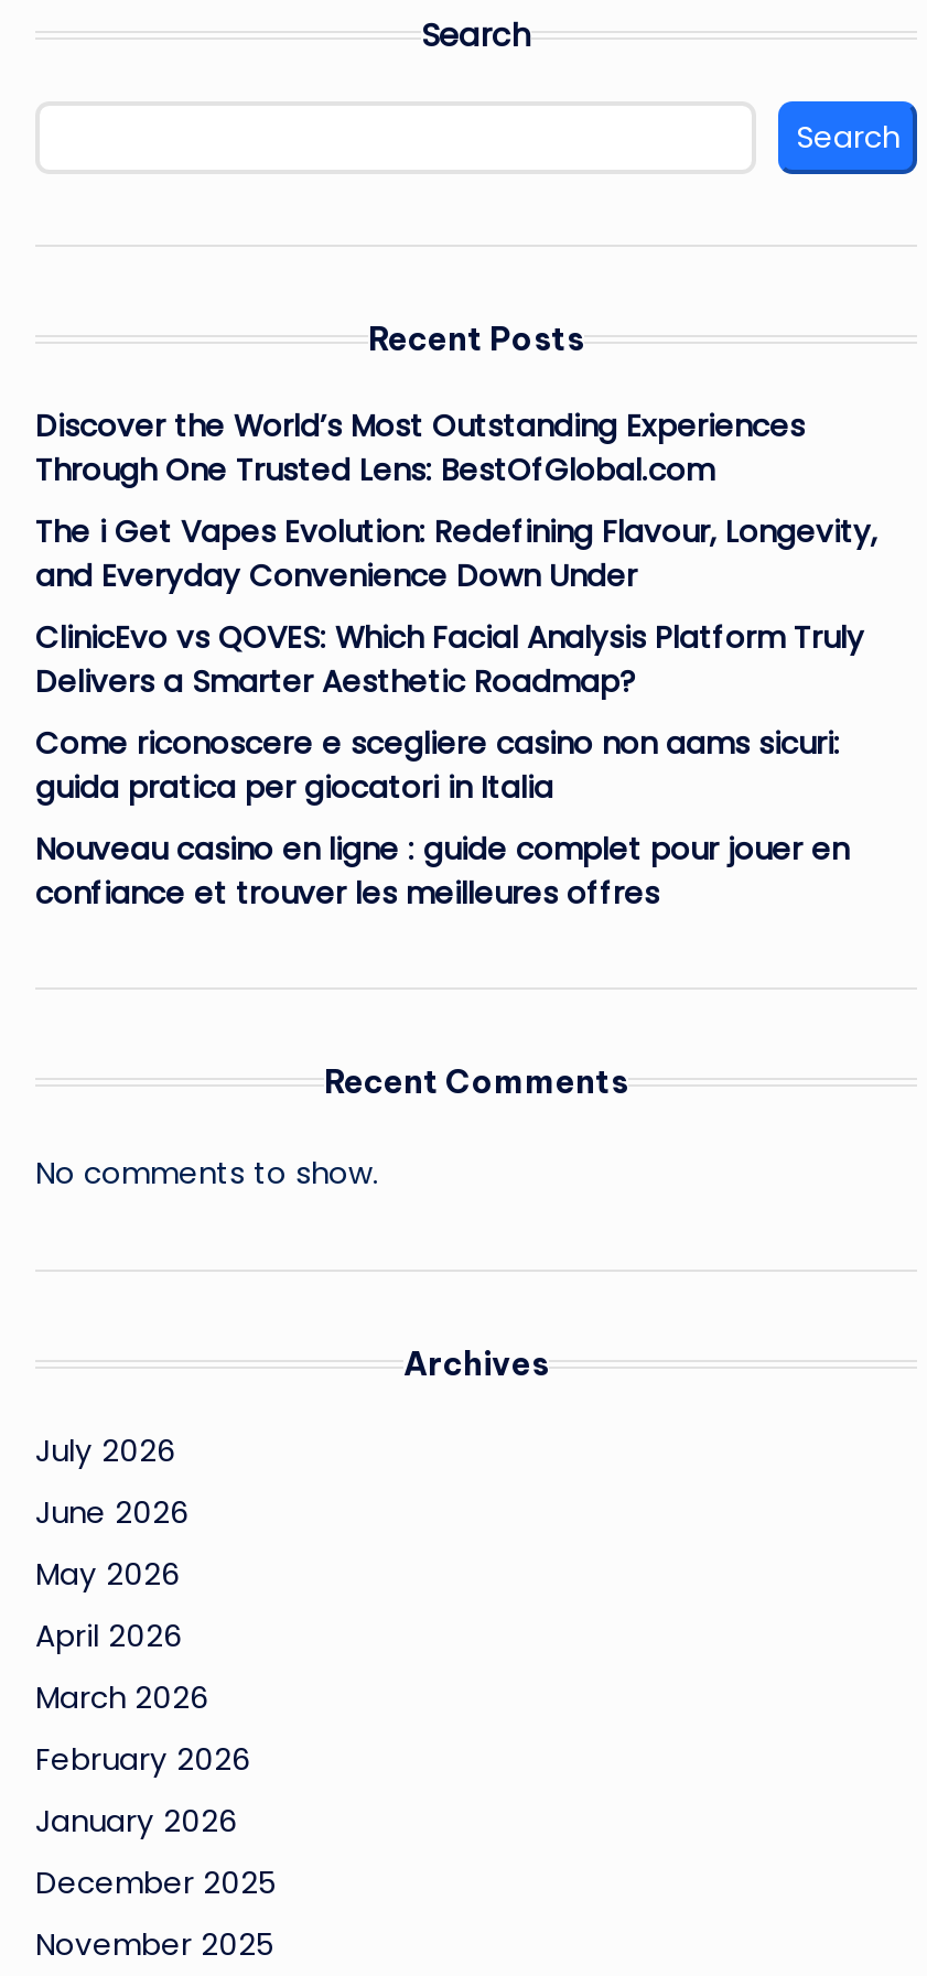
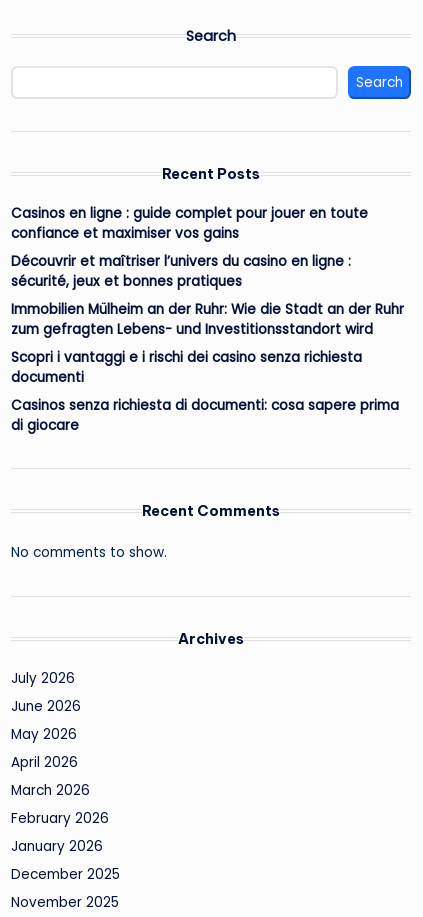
- Discover the World’s Most Outstanding Experiences
- Through One Trusted Lens: BestOfGlobal.com
+ Casinos en ligne : guide complet pour jouer en toute
+ confiance et maximiser vos gains

- The i Get Vapes Evolution: Redefining Flavour, Longevity,
- and Everyday Convenience Down Under
+ Découvrir et maîtriser l’univers du casino en ligne :
+ sécurité, jeux et bonnes pratiques

- ClinicEvo vs QOVES: Which Facial Analysis Platform Truly
- Delivers a Smarter Aesthetic Roadmap?
+ Immobilien Mülheim an der Ruhr: Wie die Stadt an der Ruhr
+ zum gefragten Lebens- und Investitionsstandort wird

- Come riconoscere e scegliere casino non aams sicuri:
- guida pratica per giocatori in Italia
+ Scopri i vantaggi e i rischi dei casino senza richiesta
+ documenti

- Nouveau casino en ligne : guide complet pour jouer en
- confiance et trouver les meilleures offres
+ Casinos senza richiesta di documenti: cosa sapere prima
+ di giocare
